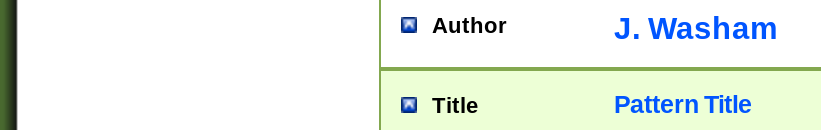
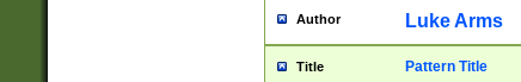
- J. Washam
+ Luke Arms
